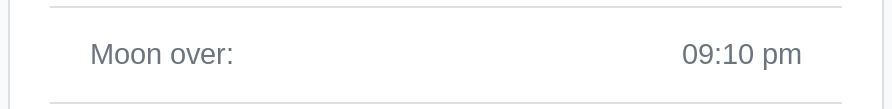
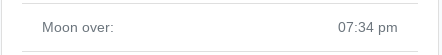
- 09:10 pm
+ 07:34 pm
